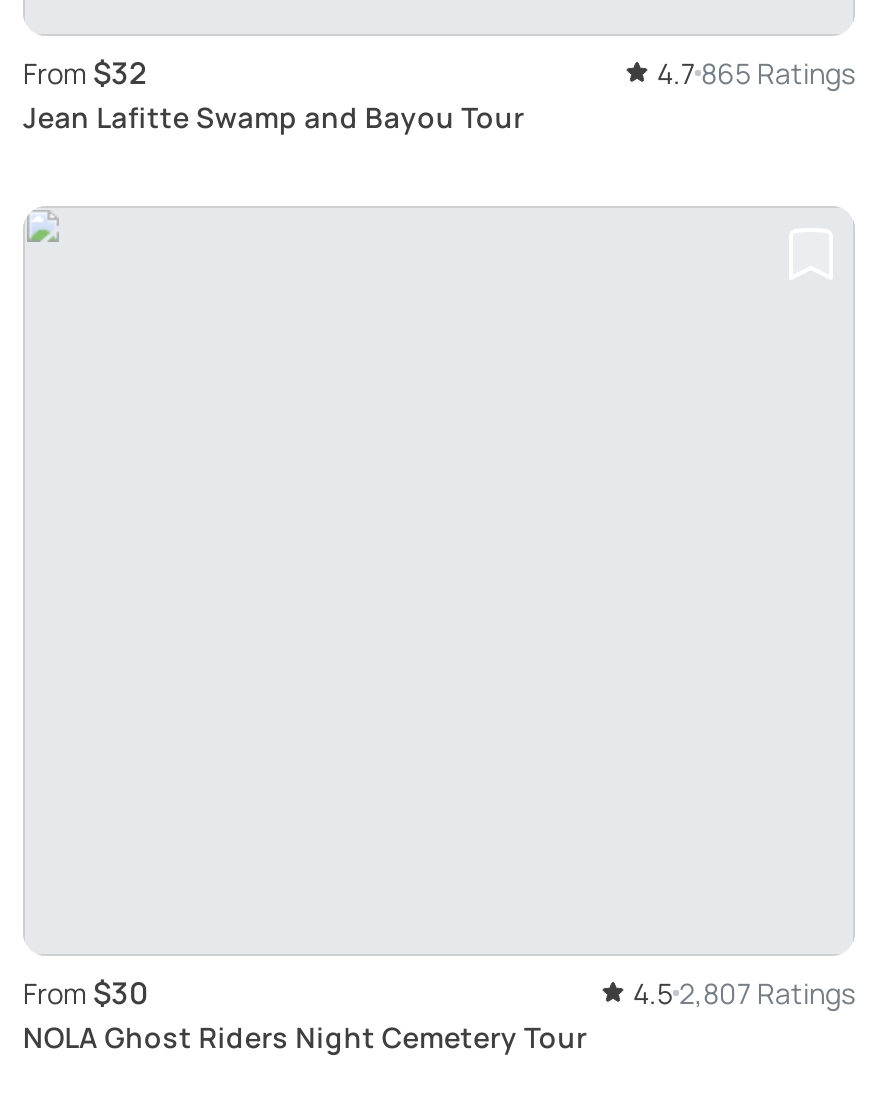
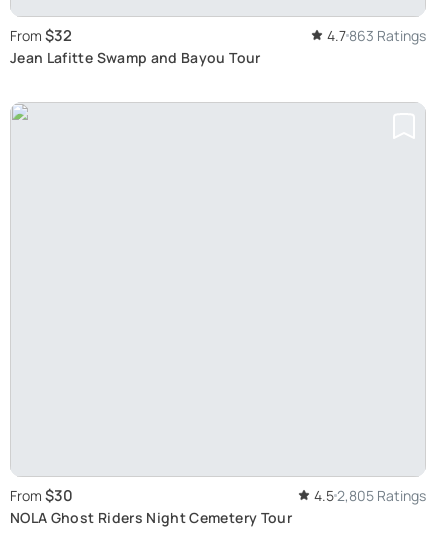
- 4.7 865 Ratings
+ 4.7 863 Ratings

- 4.5 2,807 Ratings
+ 4.5 2,805 Ratings
